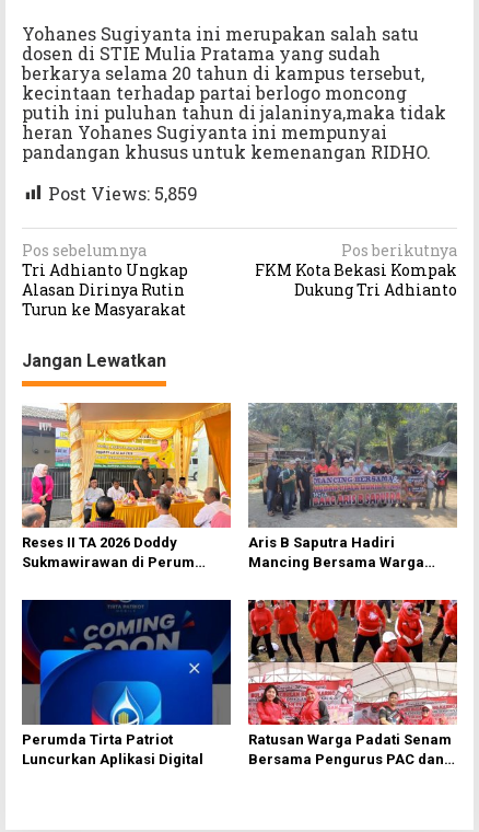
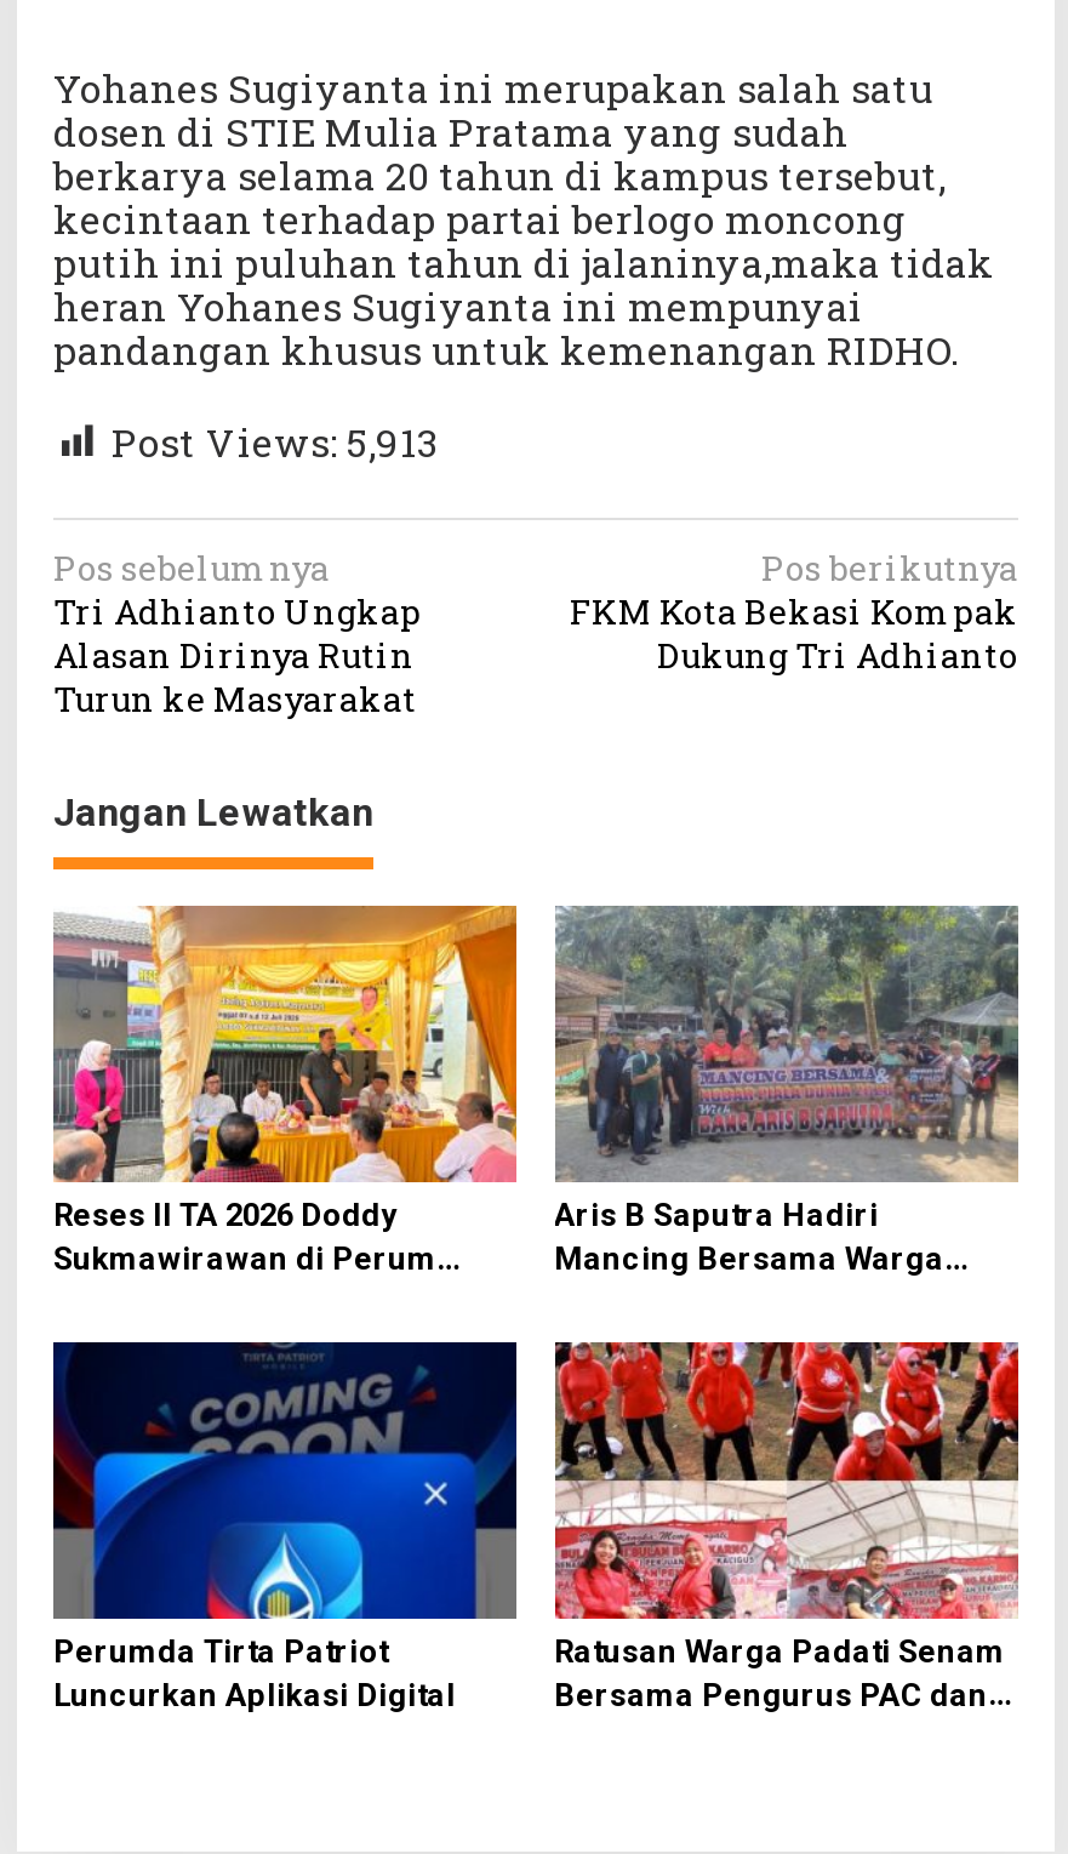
- Post Views: 5,859
+ Post Views: 5,913
